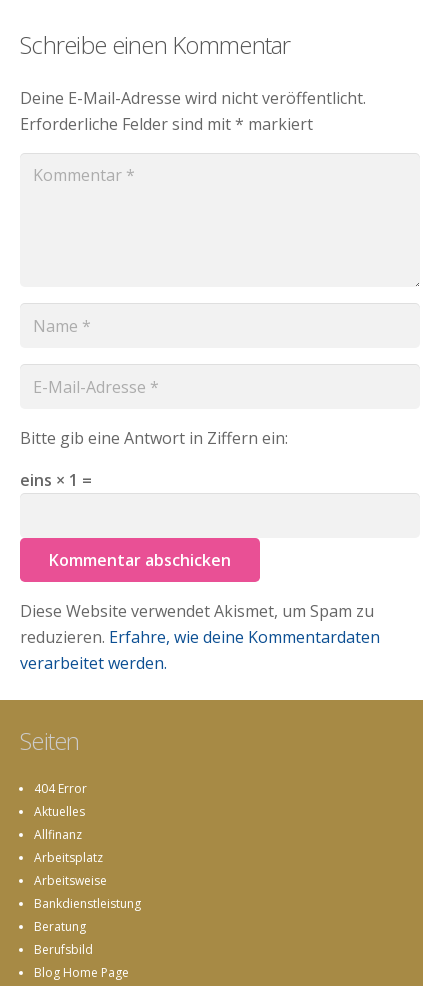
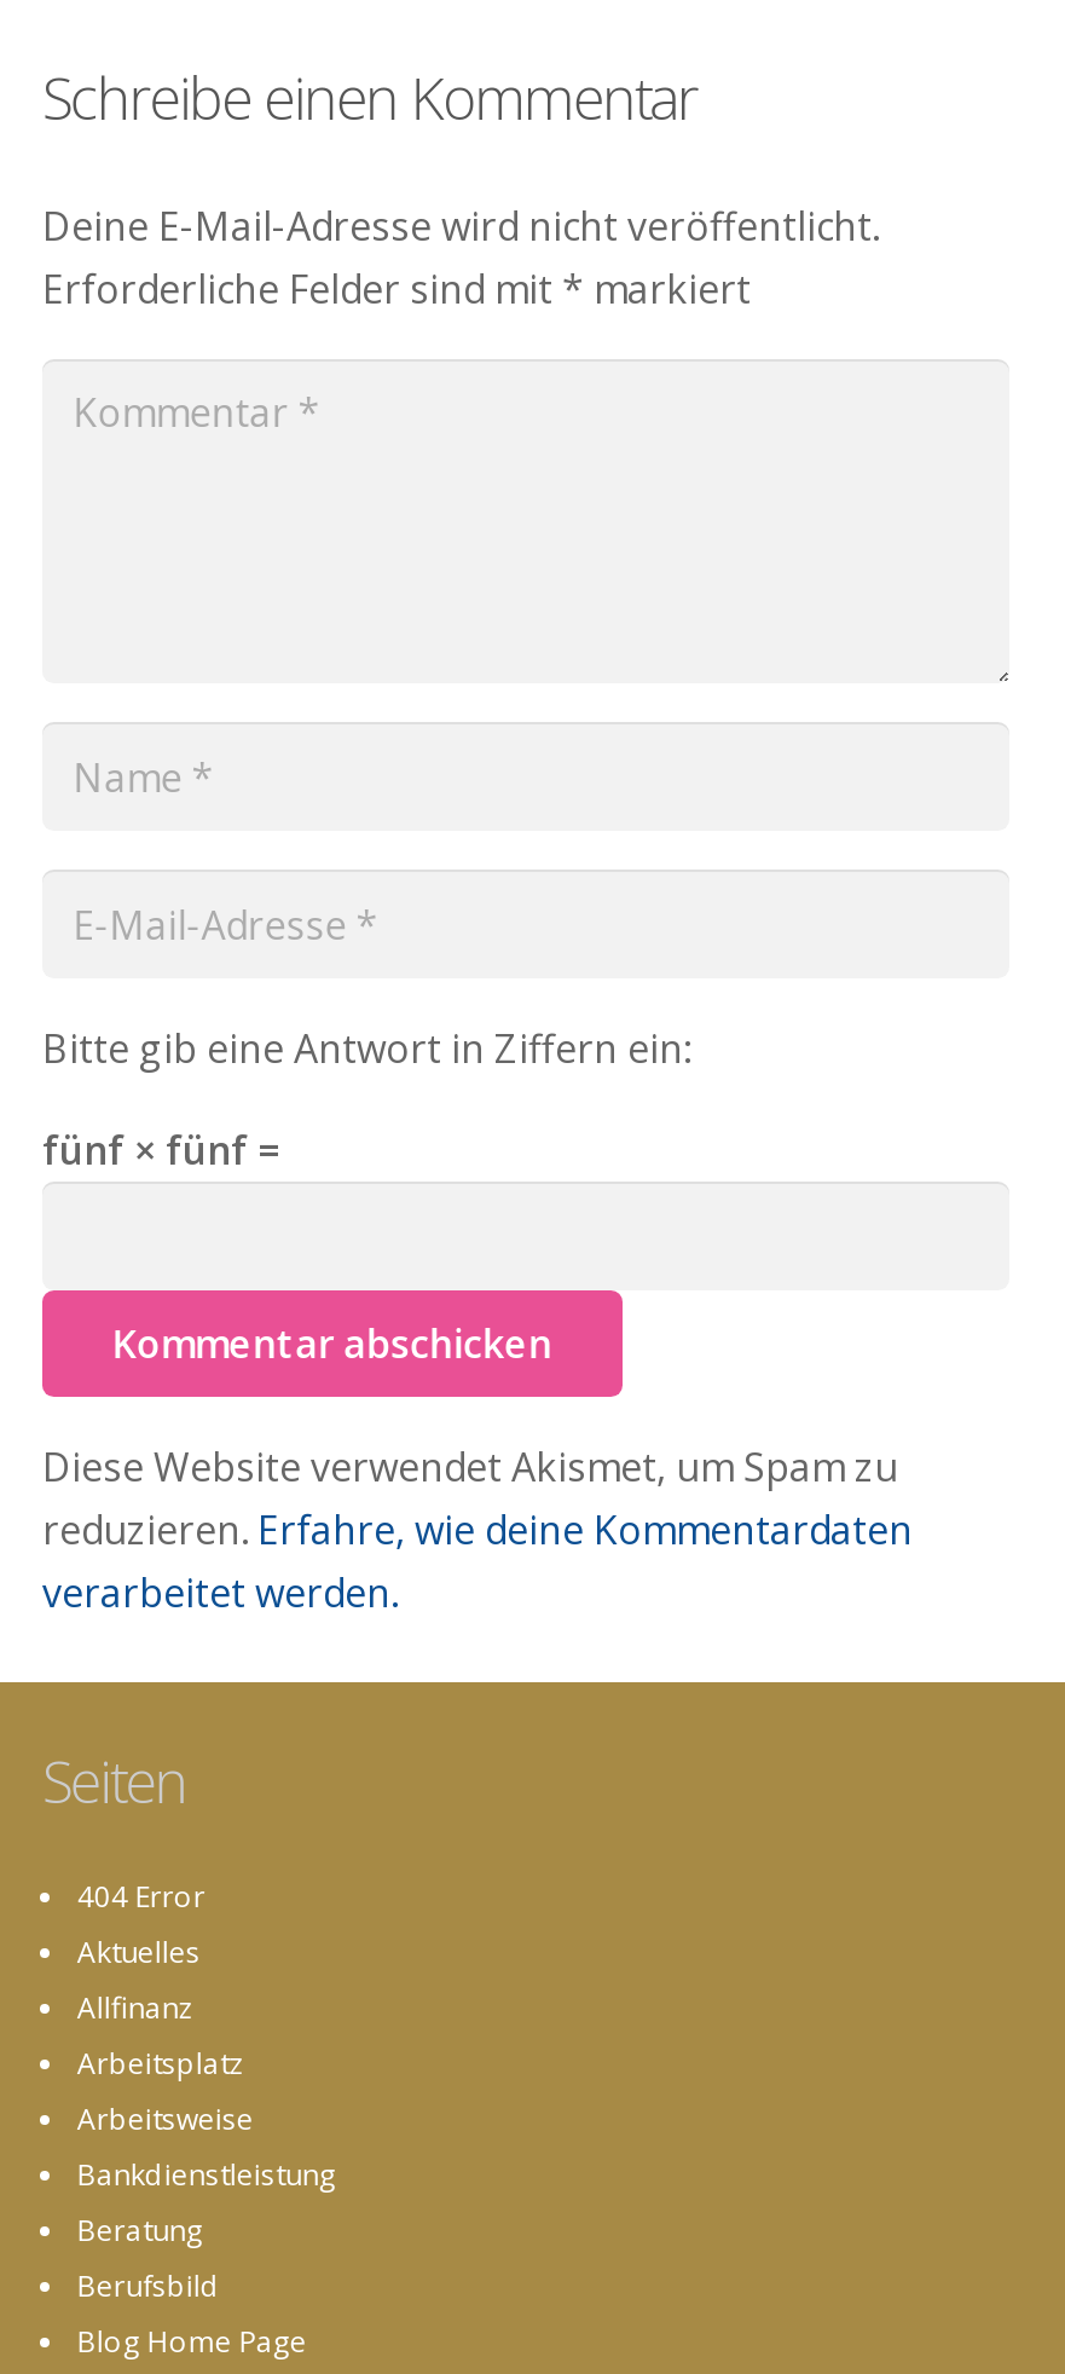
- eins × 1 =
+ fünf × fünf =
